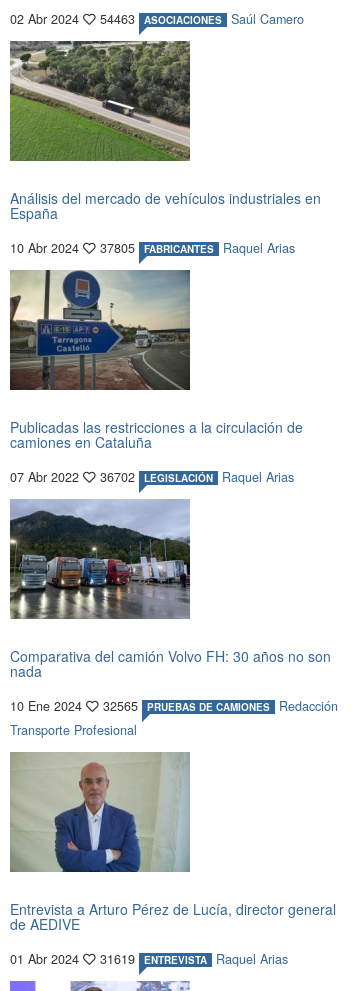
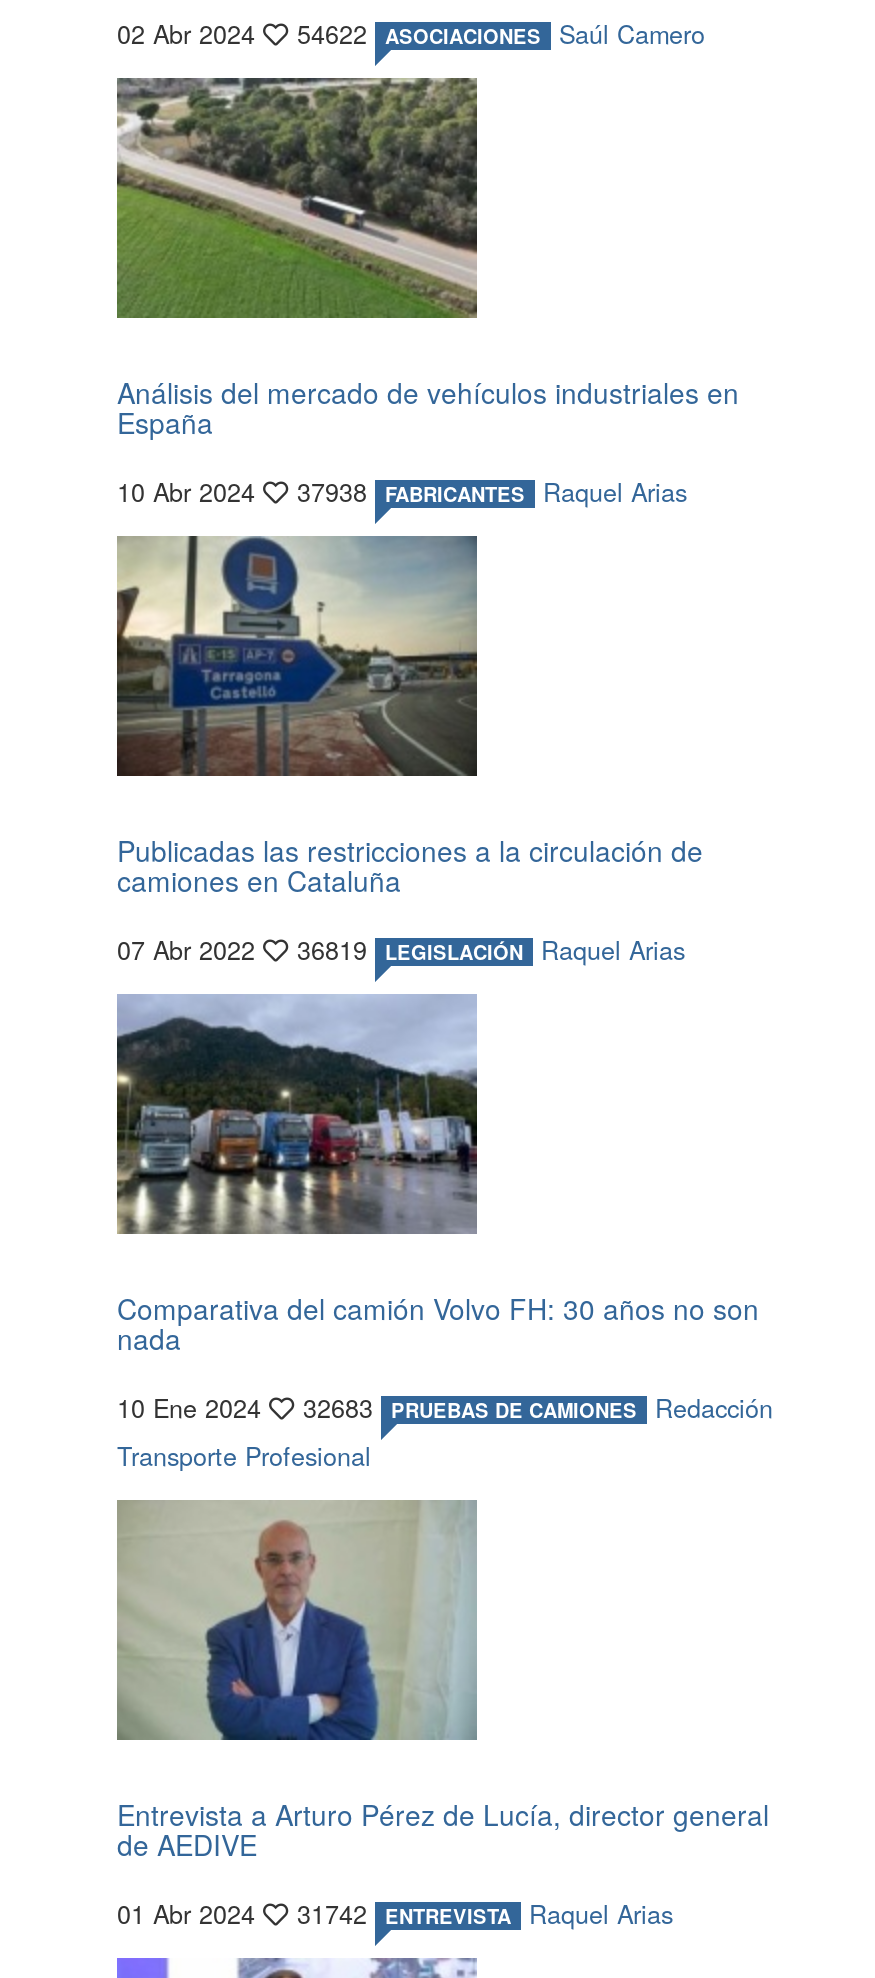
- 02 Abr 2024 54463 ASOCIACIONES Saúl Camero
+ 02 Abr 2024 54622 ASOCIACIONES Saúl Camero

- 10 Abr 2024 37805 FABRICANTES Raquel Arias
+ 10 Abr 2024 37938 FABRICANTES Raquel Arias

- 07 Abr 2022 36702 LEGISLACIÓN Raquel Arias
+ 07 Abr 2022 36819 LEGISLACIÓN Raquel Arias

- 10 Ene 2024 32565 PRUEBAS DE CAMIONES Redacción
+ 10 Ene 2024 32683 PRUEBAS DE CAMIONES Redacción

- 01 Abr 2024 31619 ENTREVISTA Raquel Arias
+ 01 Abr 2024 31742 ENTREVISTA Raquel Arias
